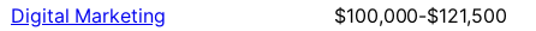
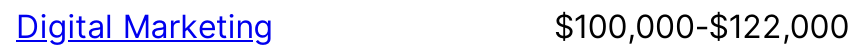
- $100,000-$121,500
+ $100,000-$122,000
